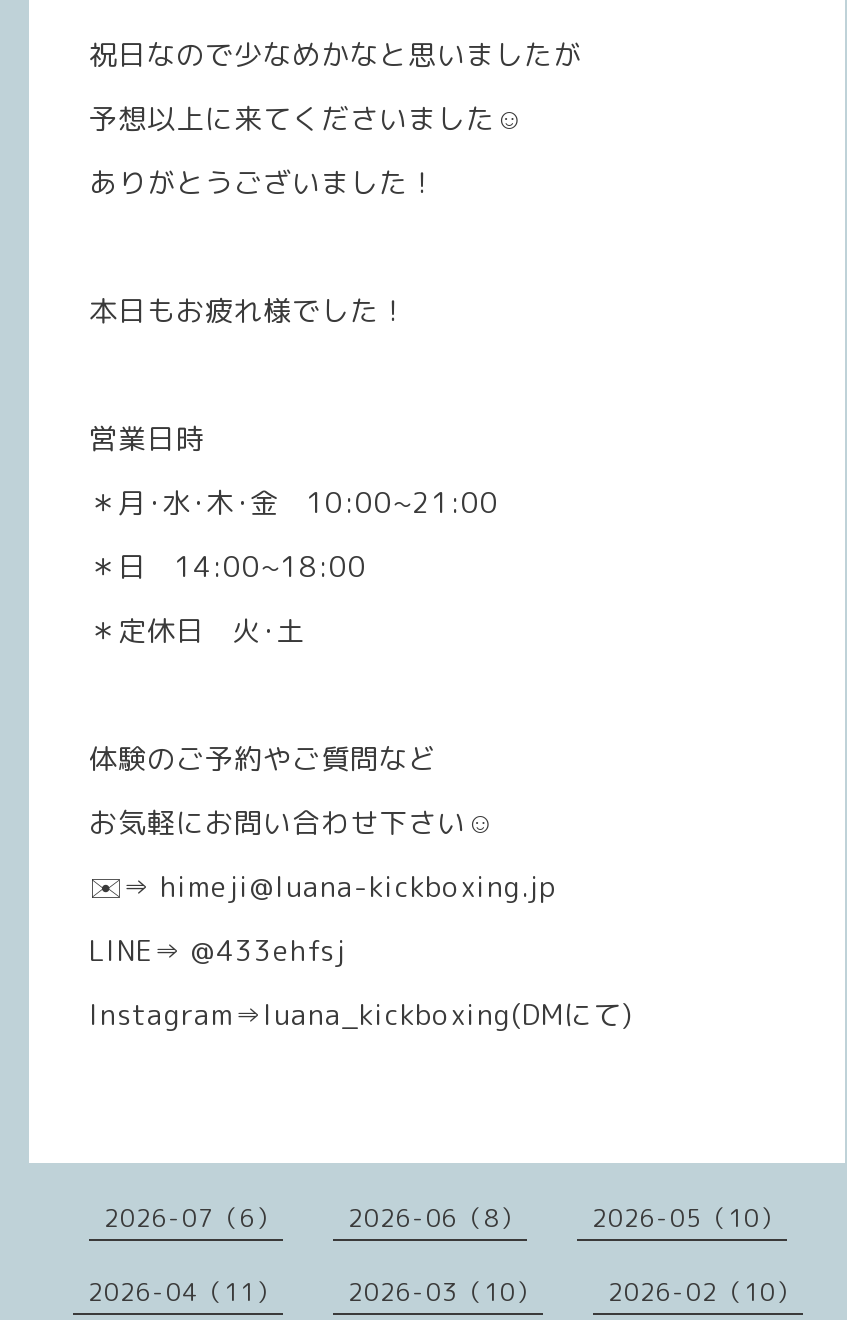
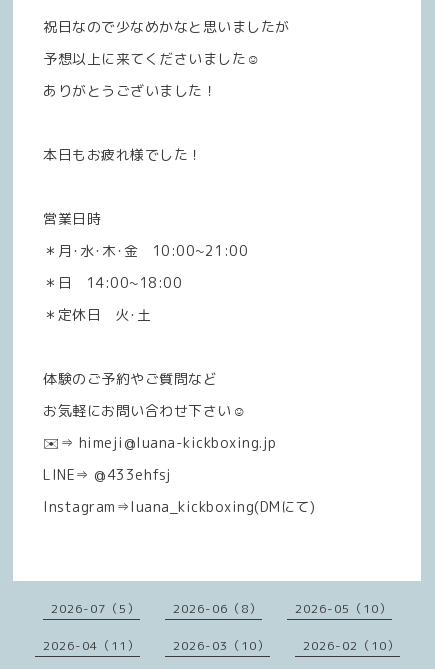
- 2026-07（6） 2026-06（8） 2026-05（10）
+ 2026-07（5） 2026-06（8） 2026-05（10）
